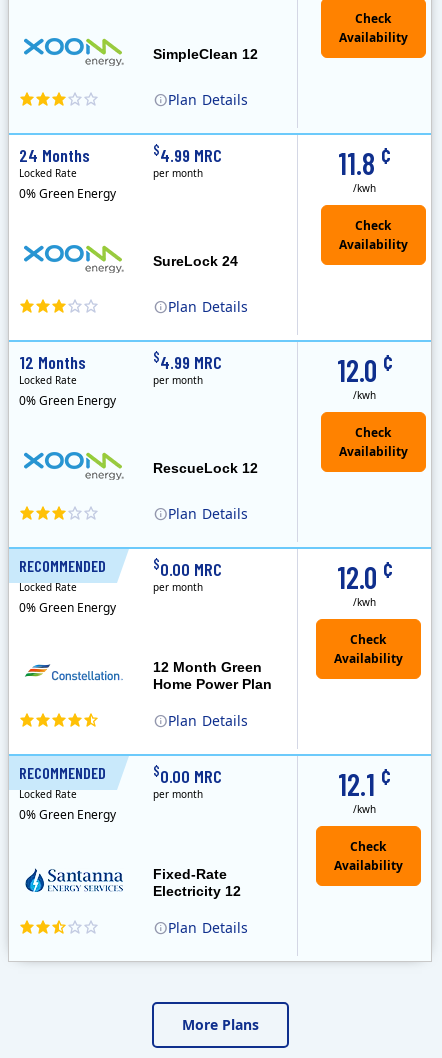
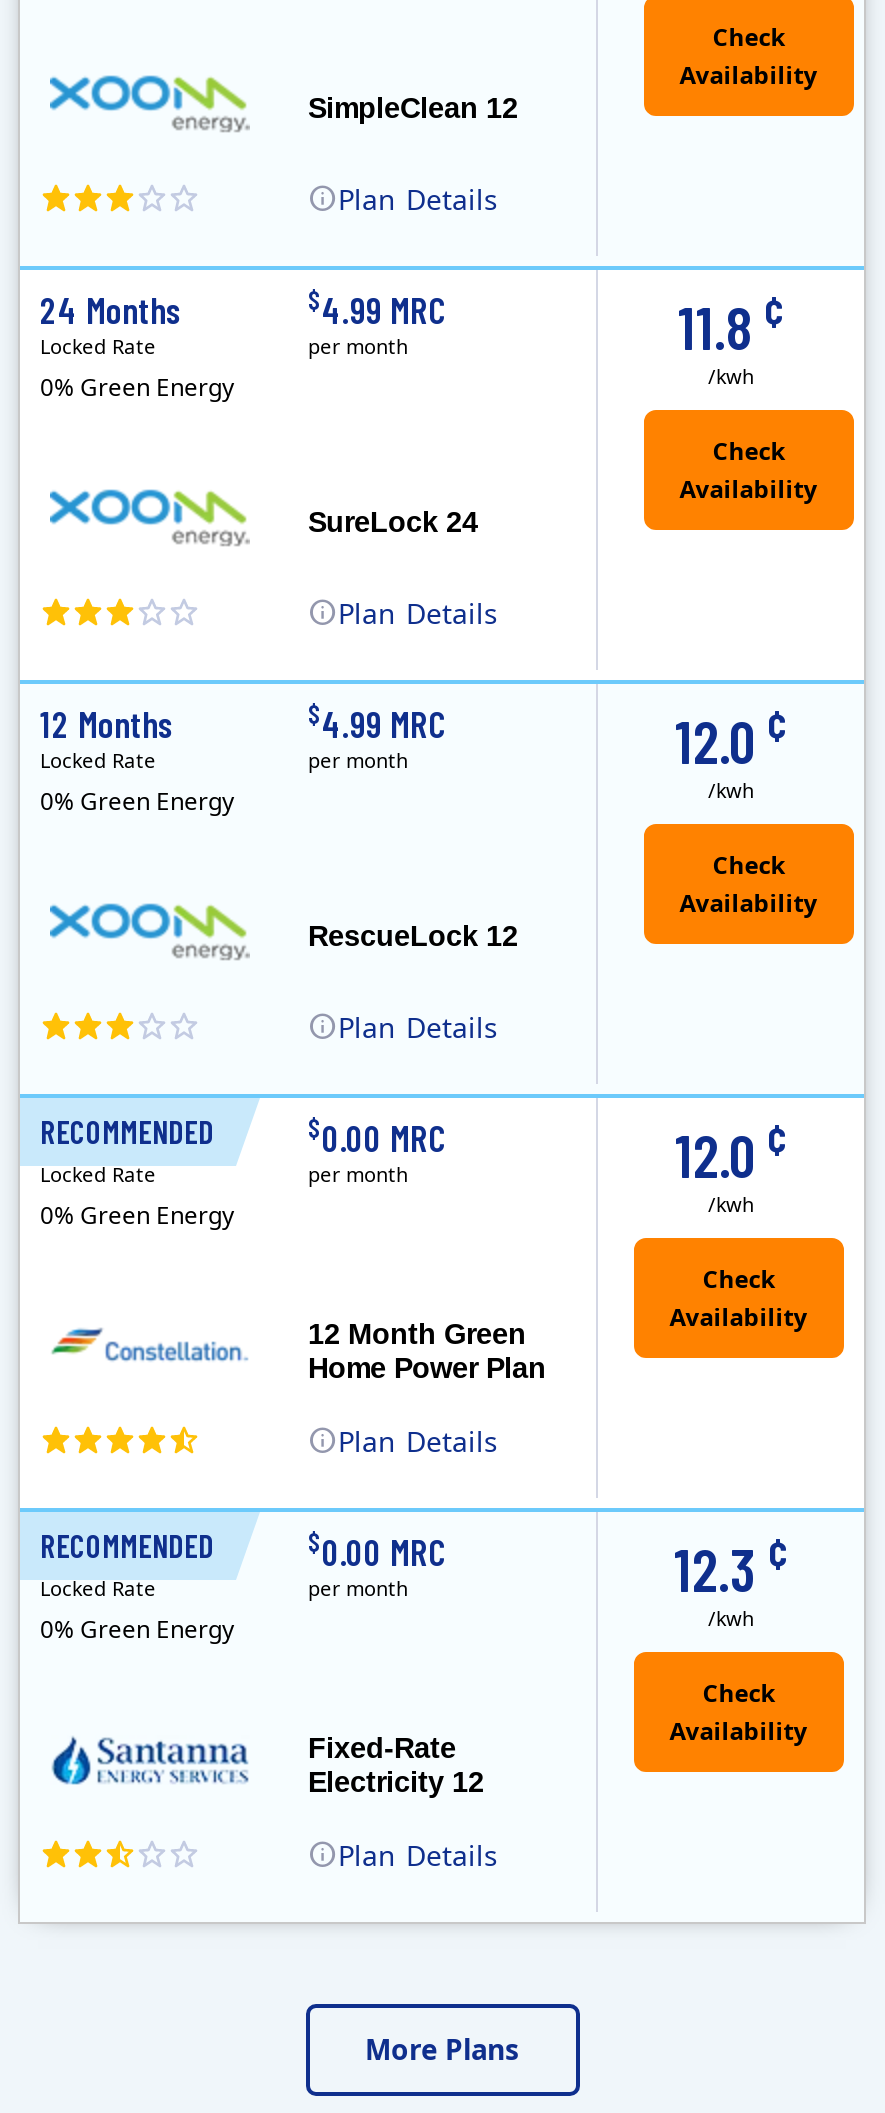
- 12.1 ¢
+ 12.3 ¢
